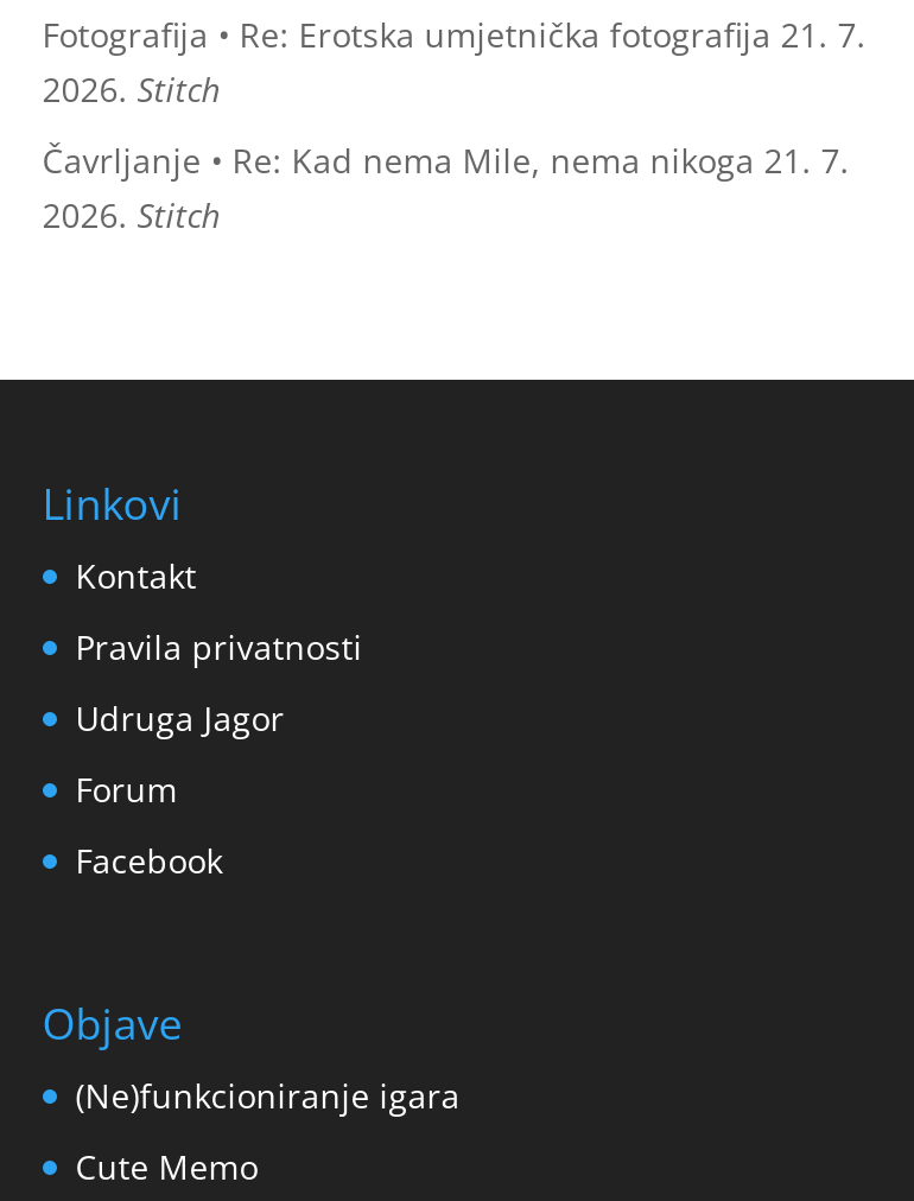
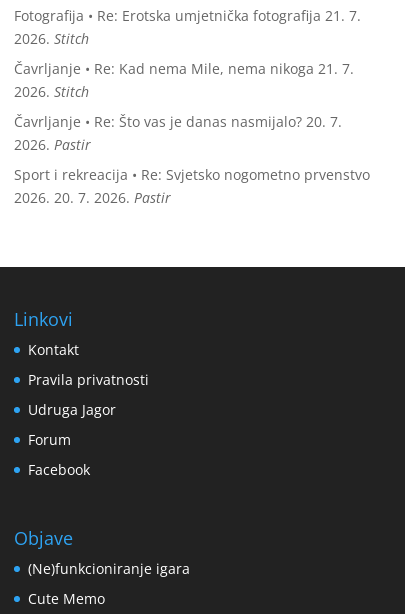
+ Čavrljanje • Re: Što vas je danas nasmijalo? 20. 7.
+ 2026. Pastir
+ Sport i rekreacija • Re: Svjetsko nogometno prvenstvo
+ 2026. 20. 7. 2026. Pastir
